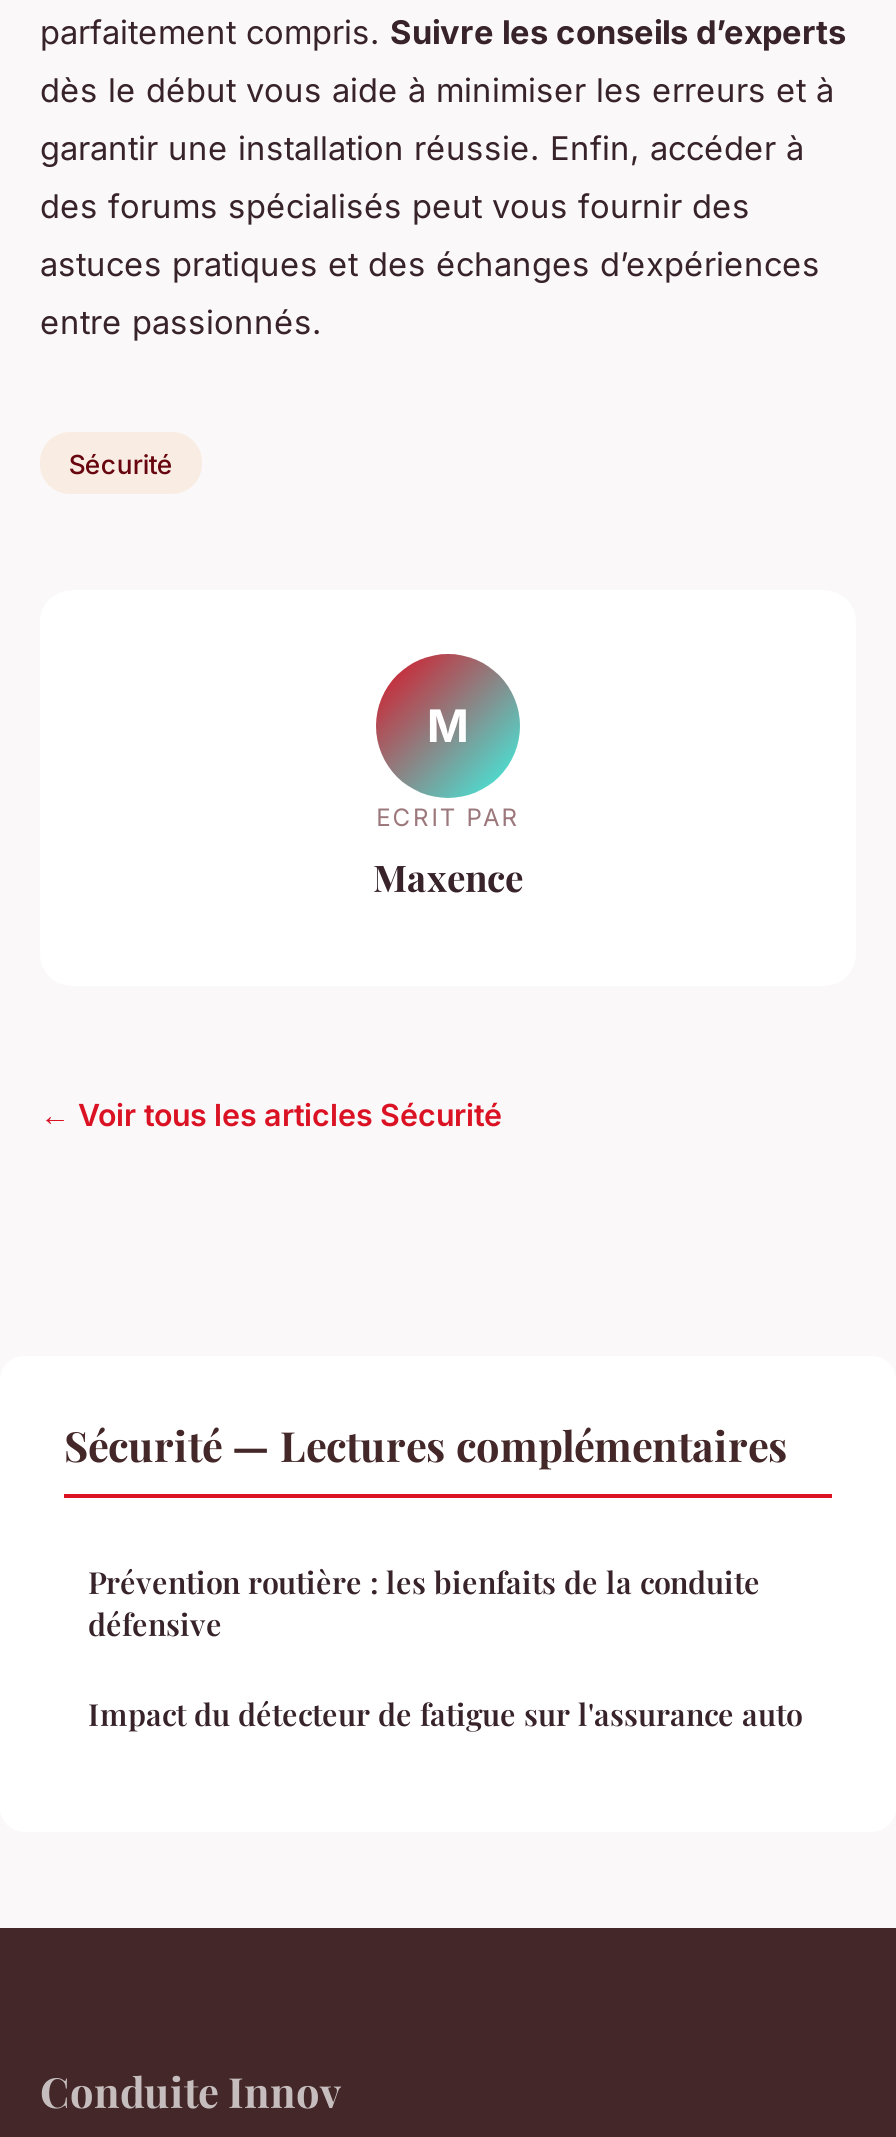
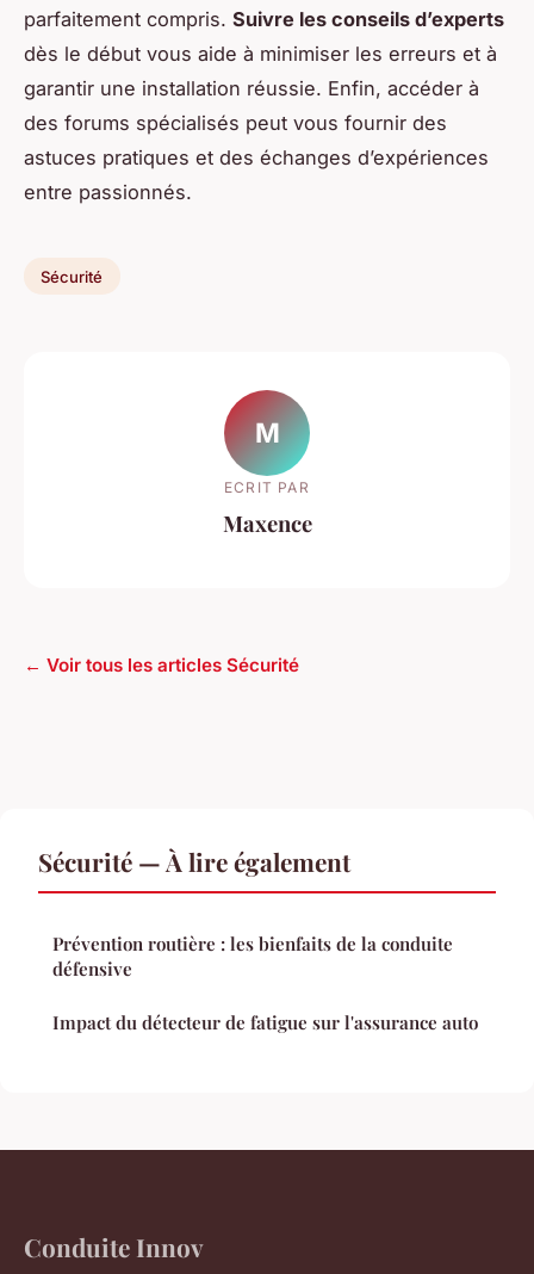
- Sécurité — Lectures complémentaires
+ Sécurité — À lire également
